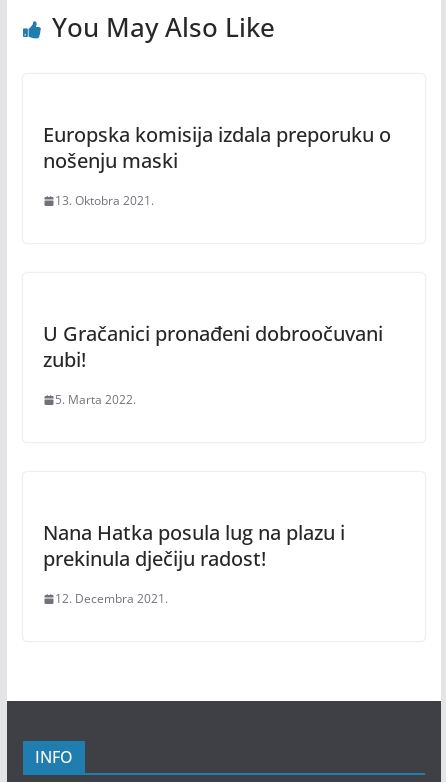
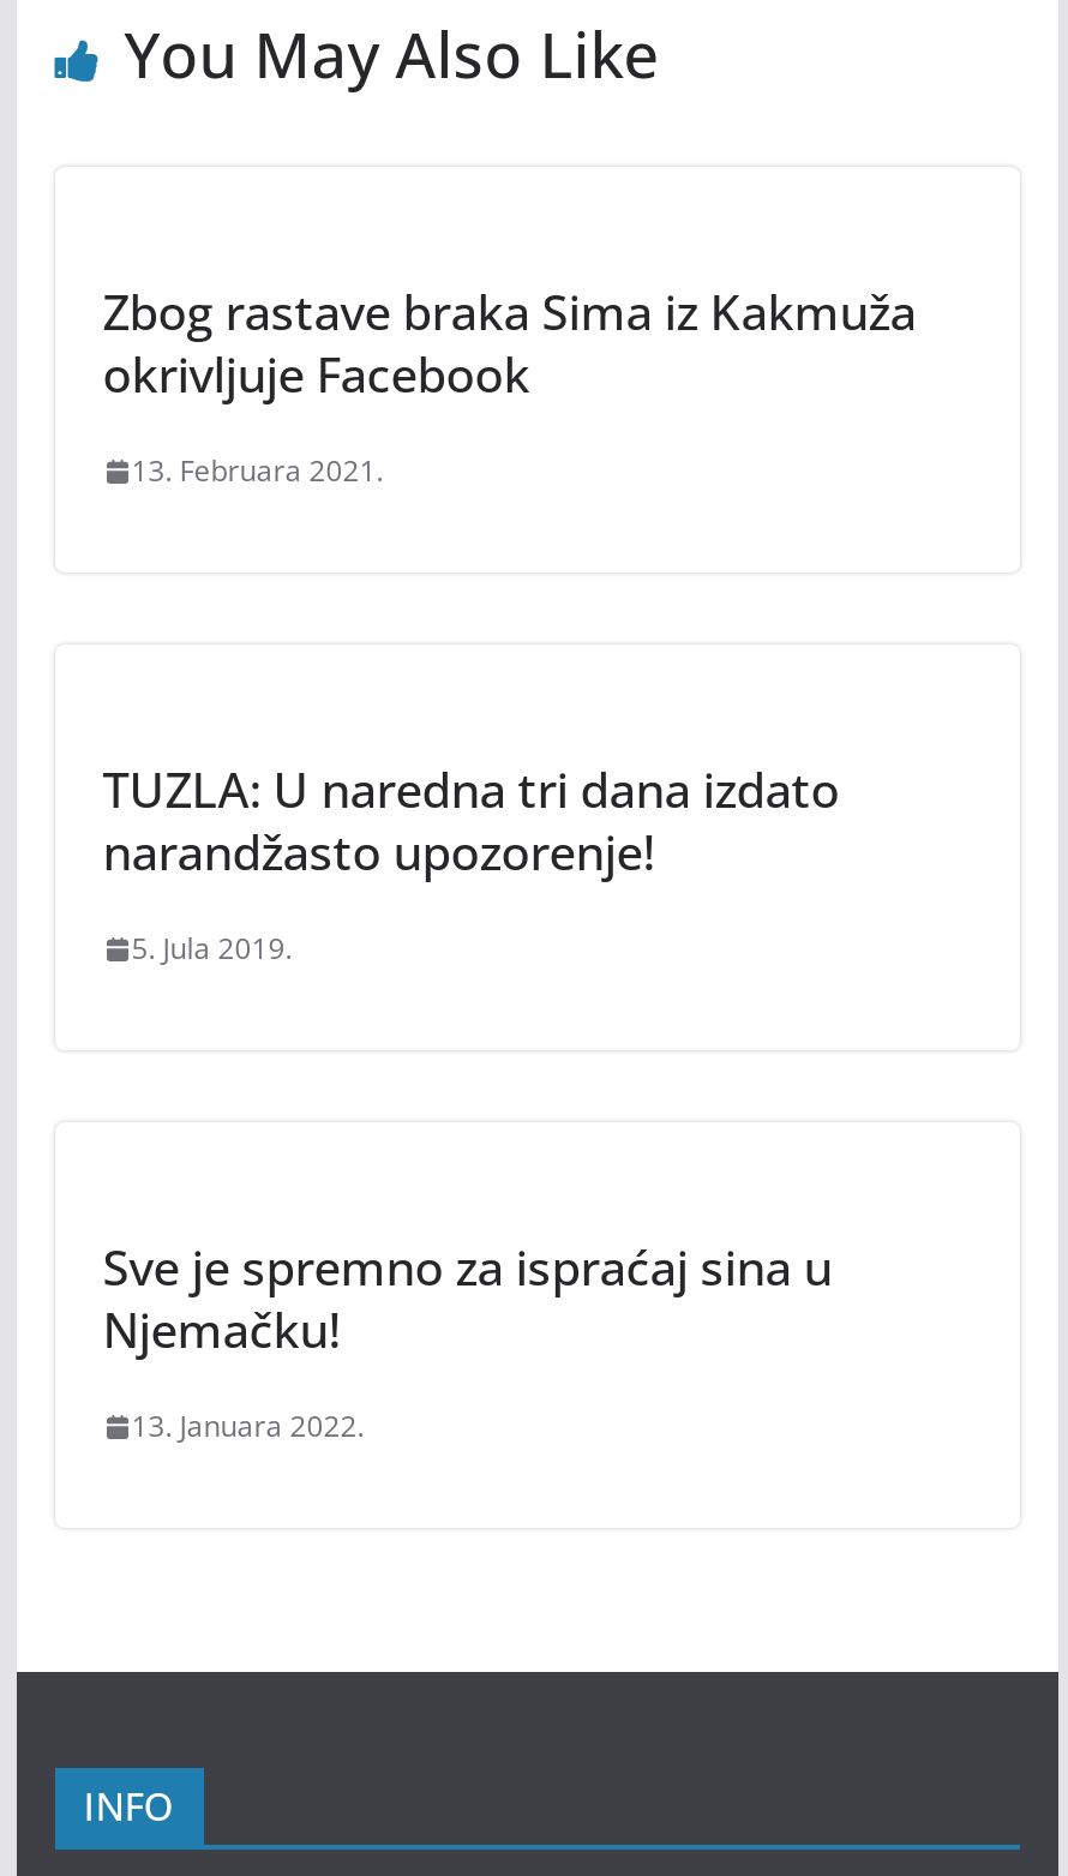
- Europska komisija izdala preporuku o
- nošenju maski
+ Zbog rastave braka Sima iz Kakmuža
+ okrivljuje Facebook

- 13. Oktobra 2021.
+ 13. Februara 2021.

- U Gračanici pronađeni dobroočuvani
- zubi!
+ TUZLA: U naredna tri dana izdato
+ narandžasto upozorenje!

- 5. Marta 2022.
+ 5. Jula 2019.

- Nana Hatka posula lug na plazu i
- prekinula dječiju radost!
+ Sve je spremno za ispraćaj sina u
+ Njemačku!

- 12. Decembra 2021.
+ 13. Januara 2022.
